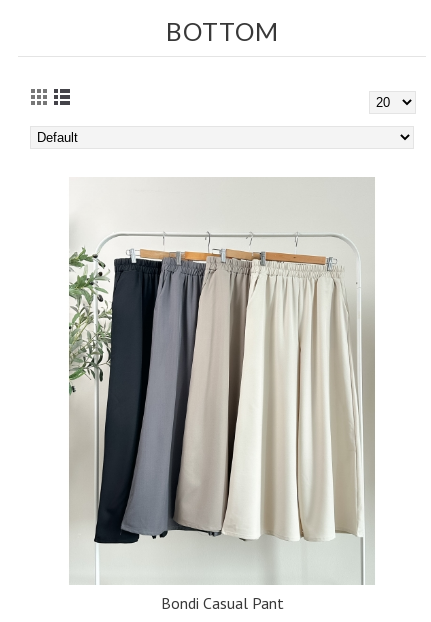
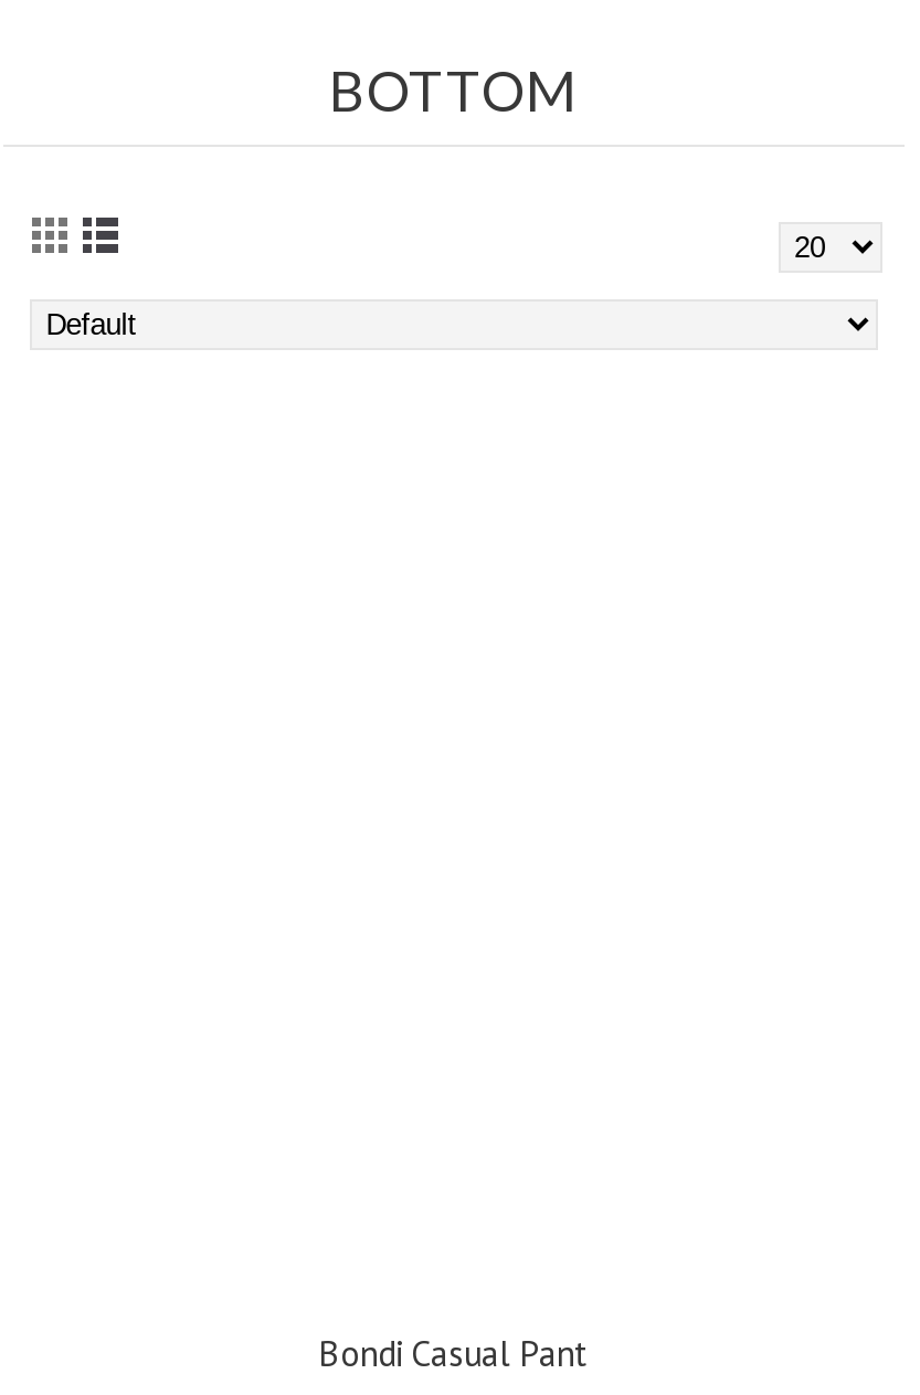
- [image]
